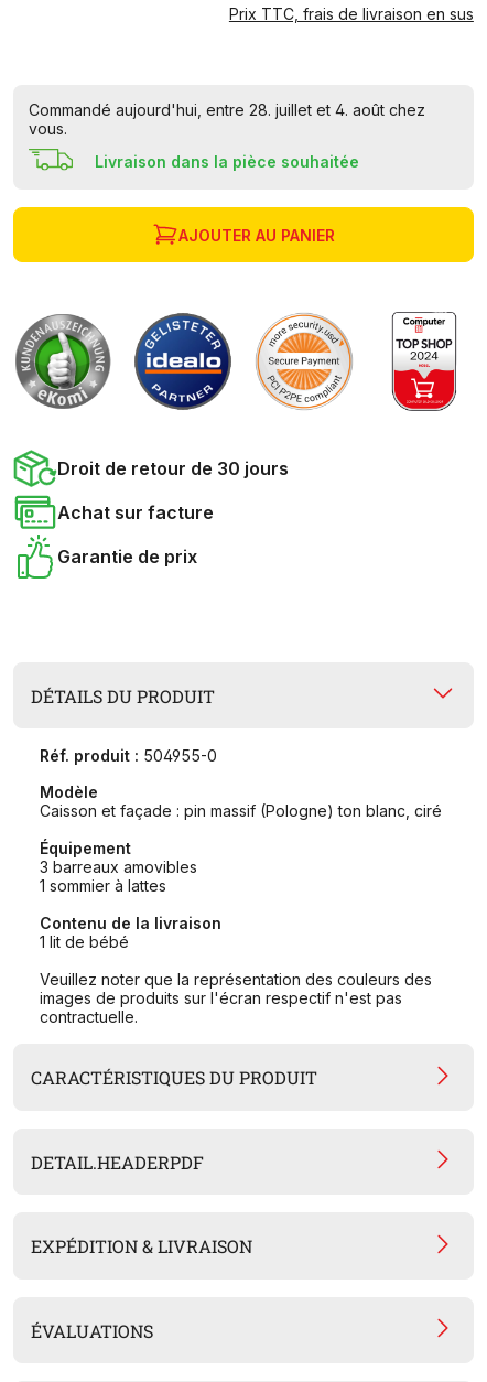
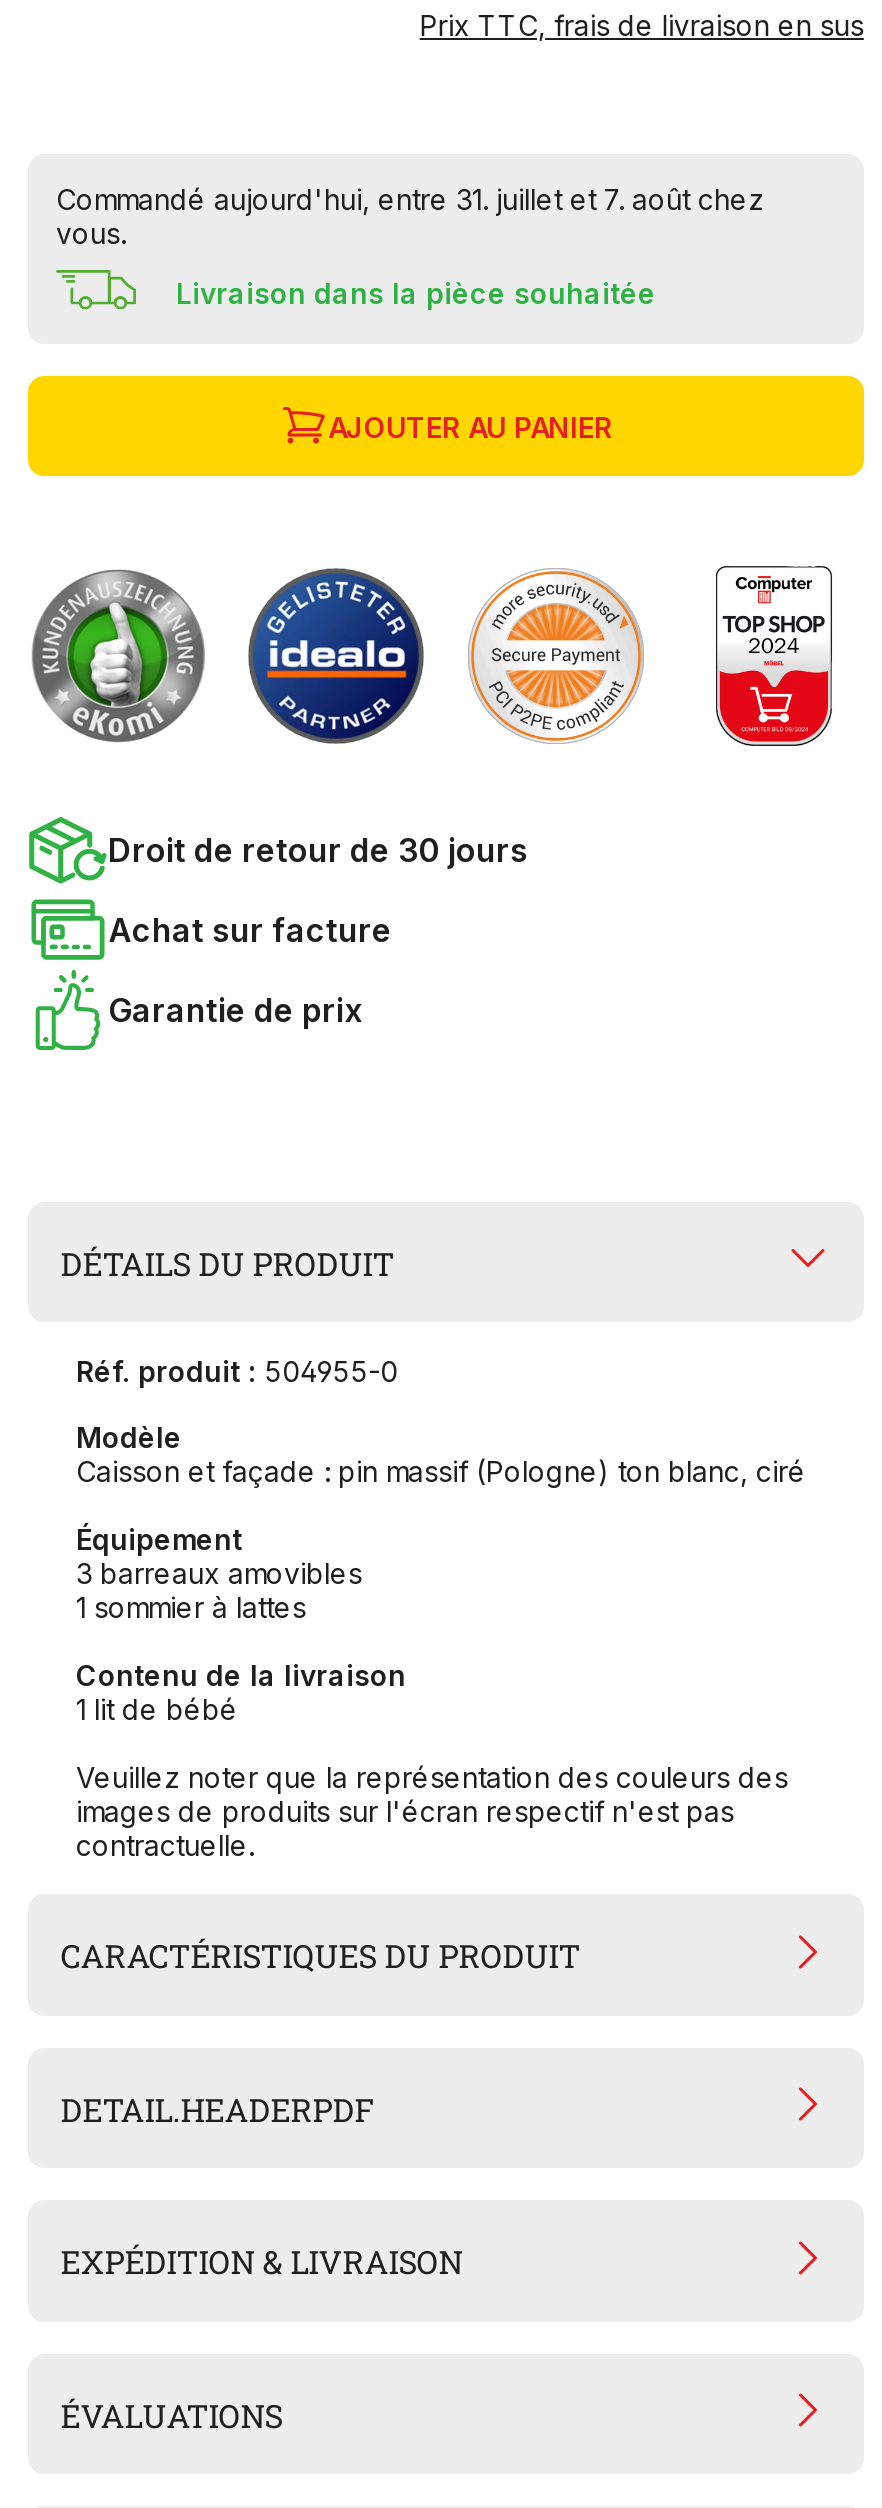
- Commandé aujourd'hui, entre 28. juillet et 4. août chez
+ Commandé aujourd'hui, entre 31. juillet et 7. août chez
